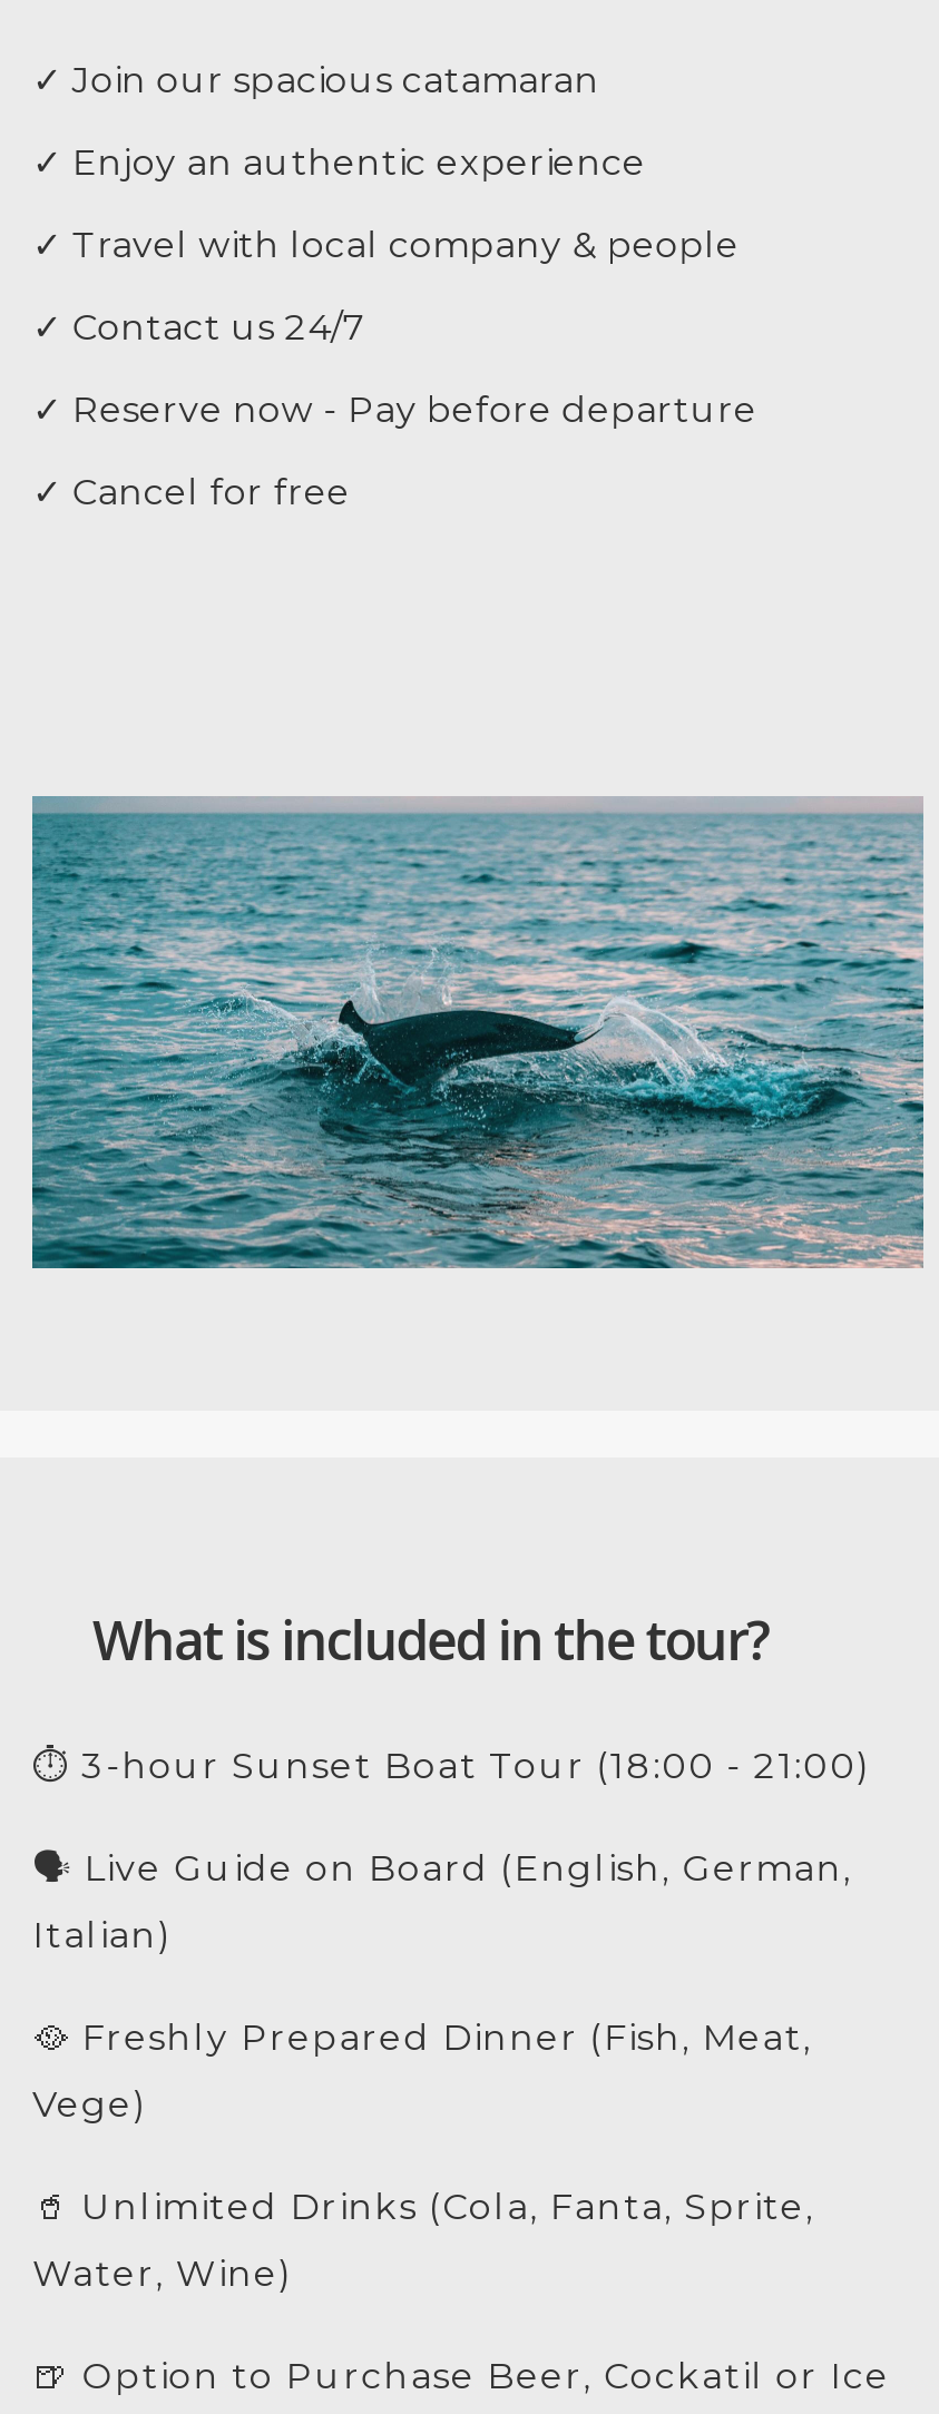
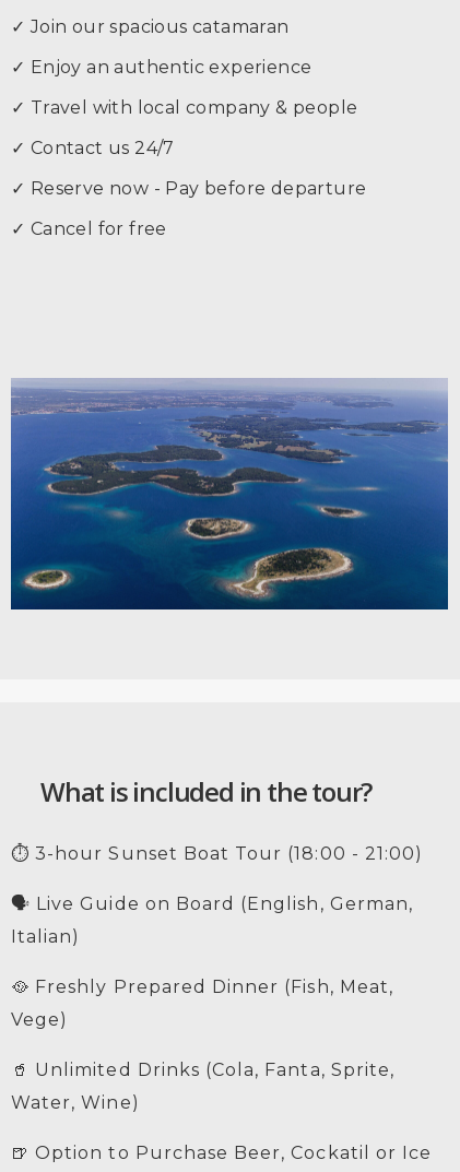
- [image]
+ [image]
